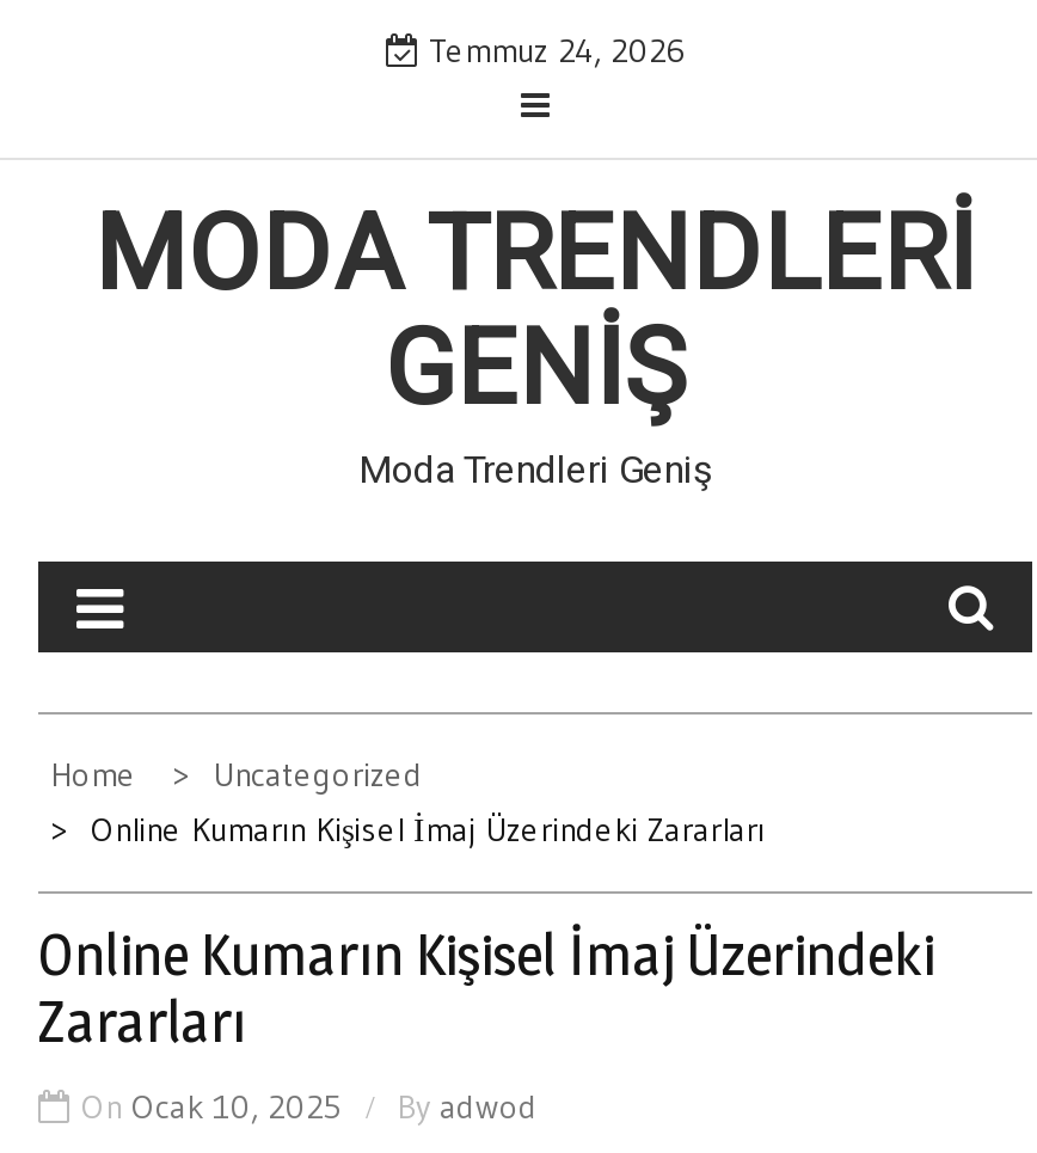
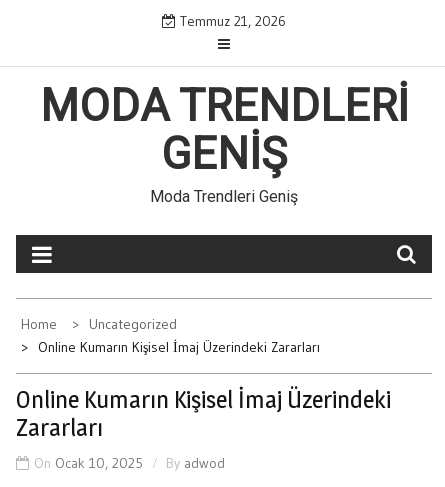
- Temmuz 24, 2026
+ Temmuz 21, 2026
